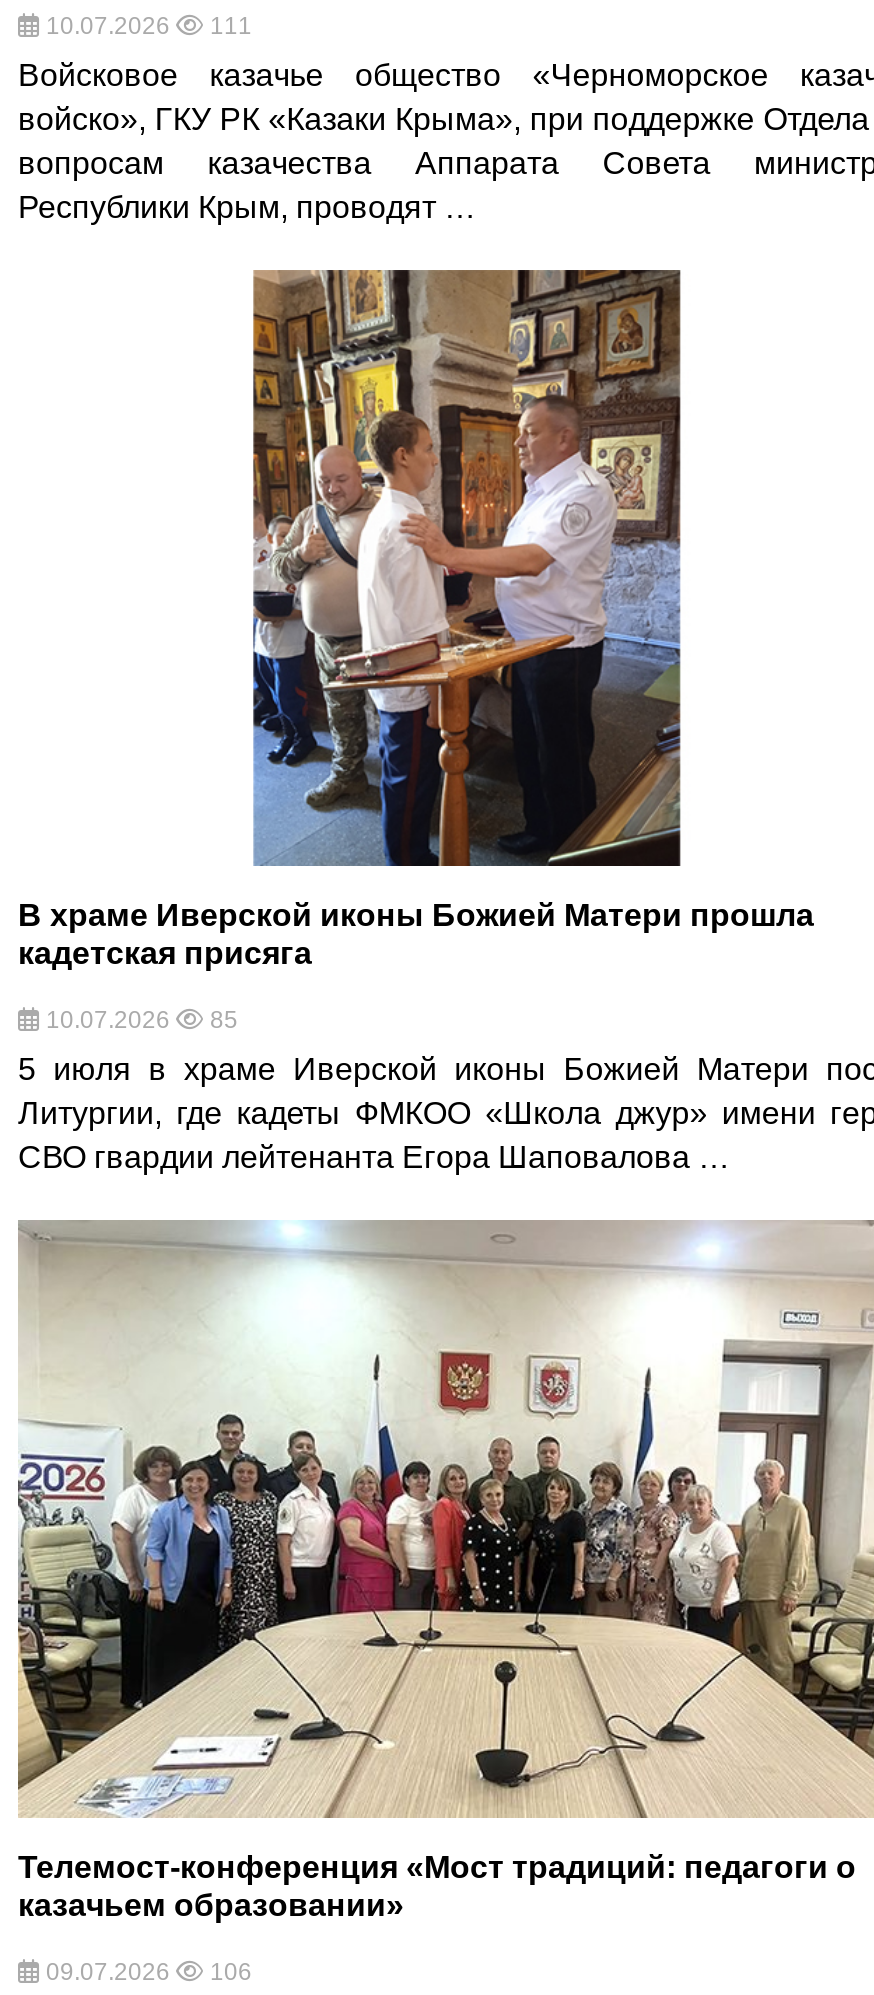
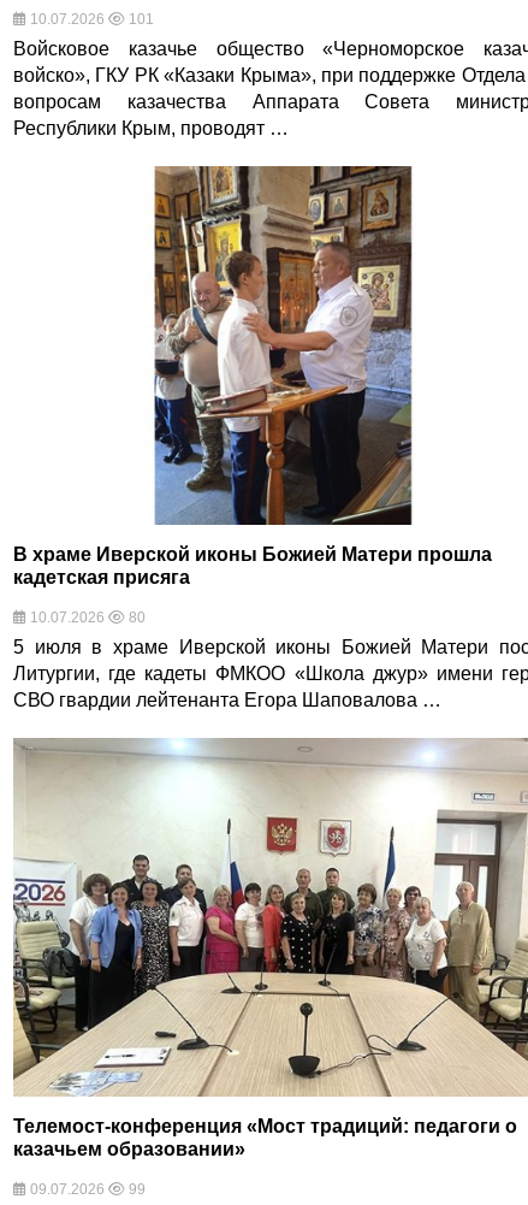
- 10.07.2026 111
+ 10.07.2026 101

- 10.07.2026 85
+ 10.07.2026 80

- 09.07.2026 106
+ 09.07.2026 99
